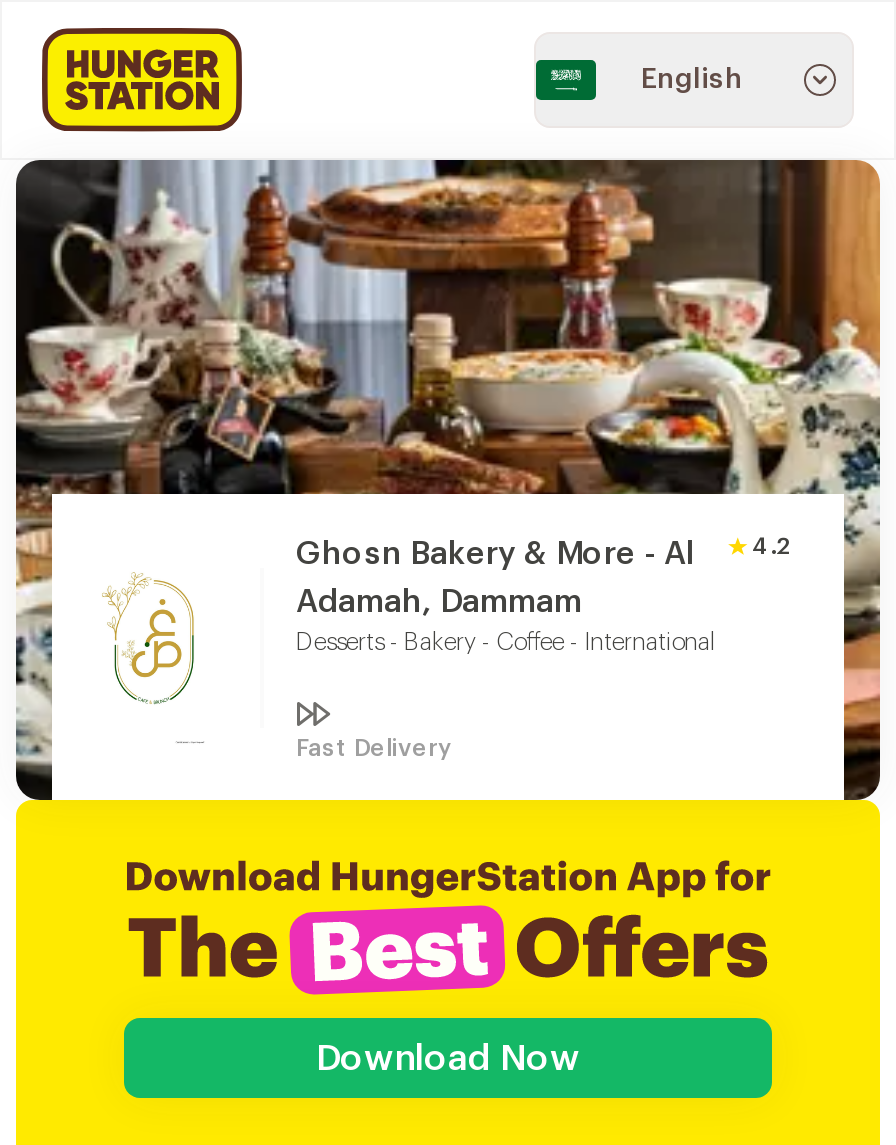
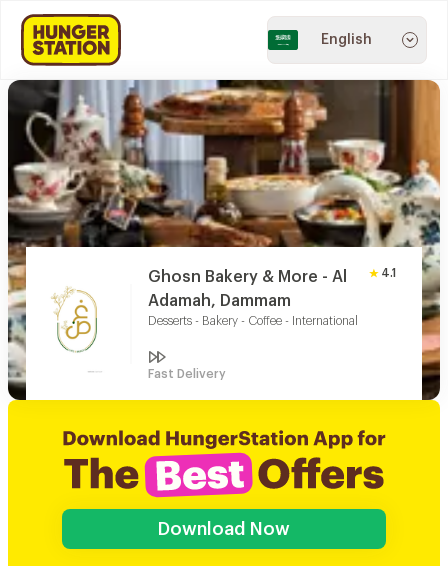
- 4.2
+ 4.1
